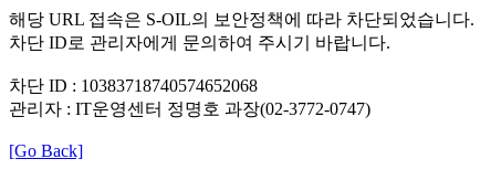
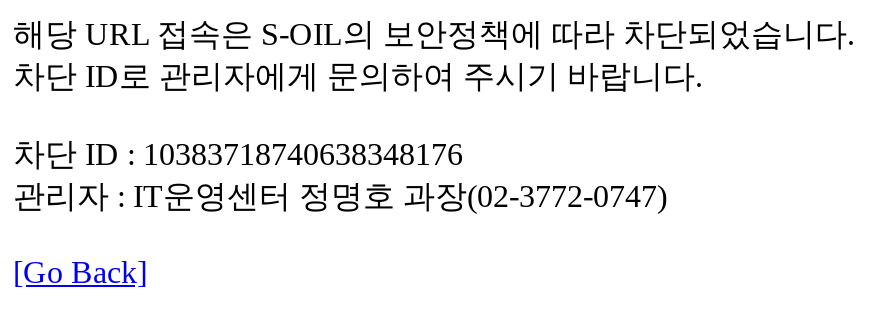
- 차단 ID : 10383718740574652068
+ 차단 ID : 10383718740638348176
